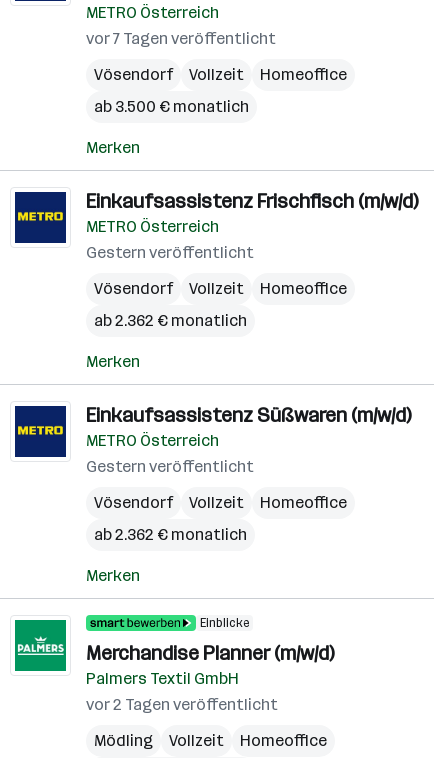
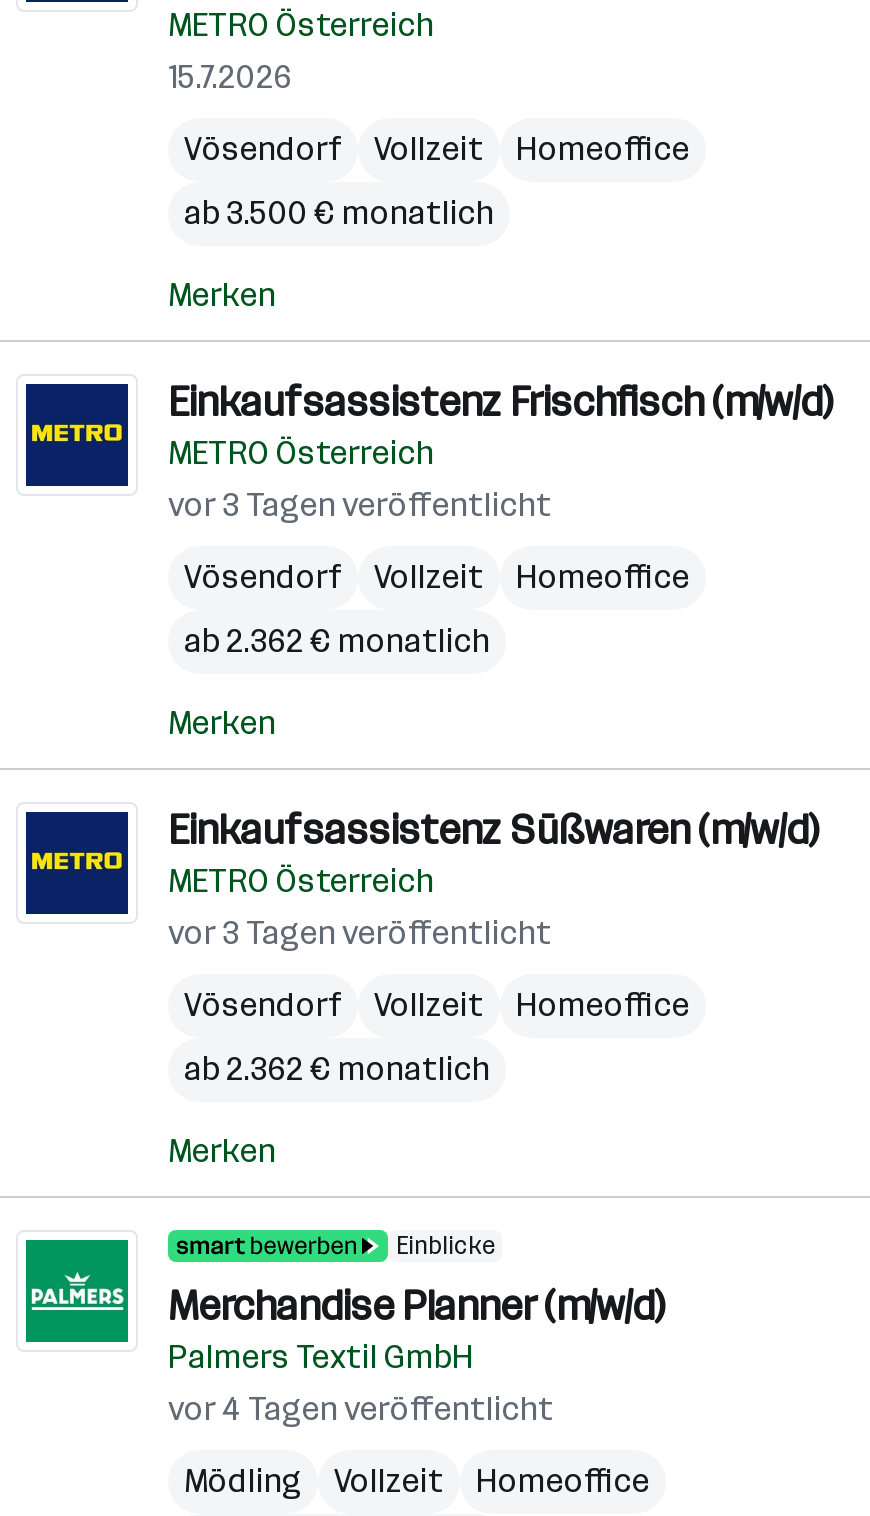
- vor 7 Tagen veröffentlicht
+ 15.7.2026

- Gestern veröffentlicht
+ vor 3 Tagen veröffentlicht

- Gestern veröffentlicht
+ vor 3 Tagen veröffentlicht

- vor 2 Tagen veröffentlicht
+ vor 4 Tagen veröffentlicht
